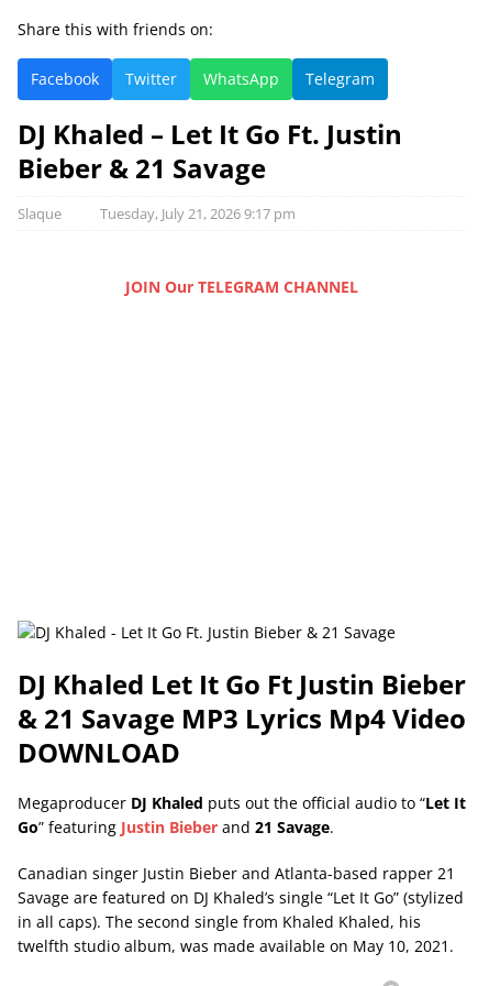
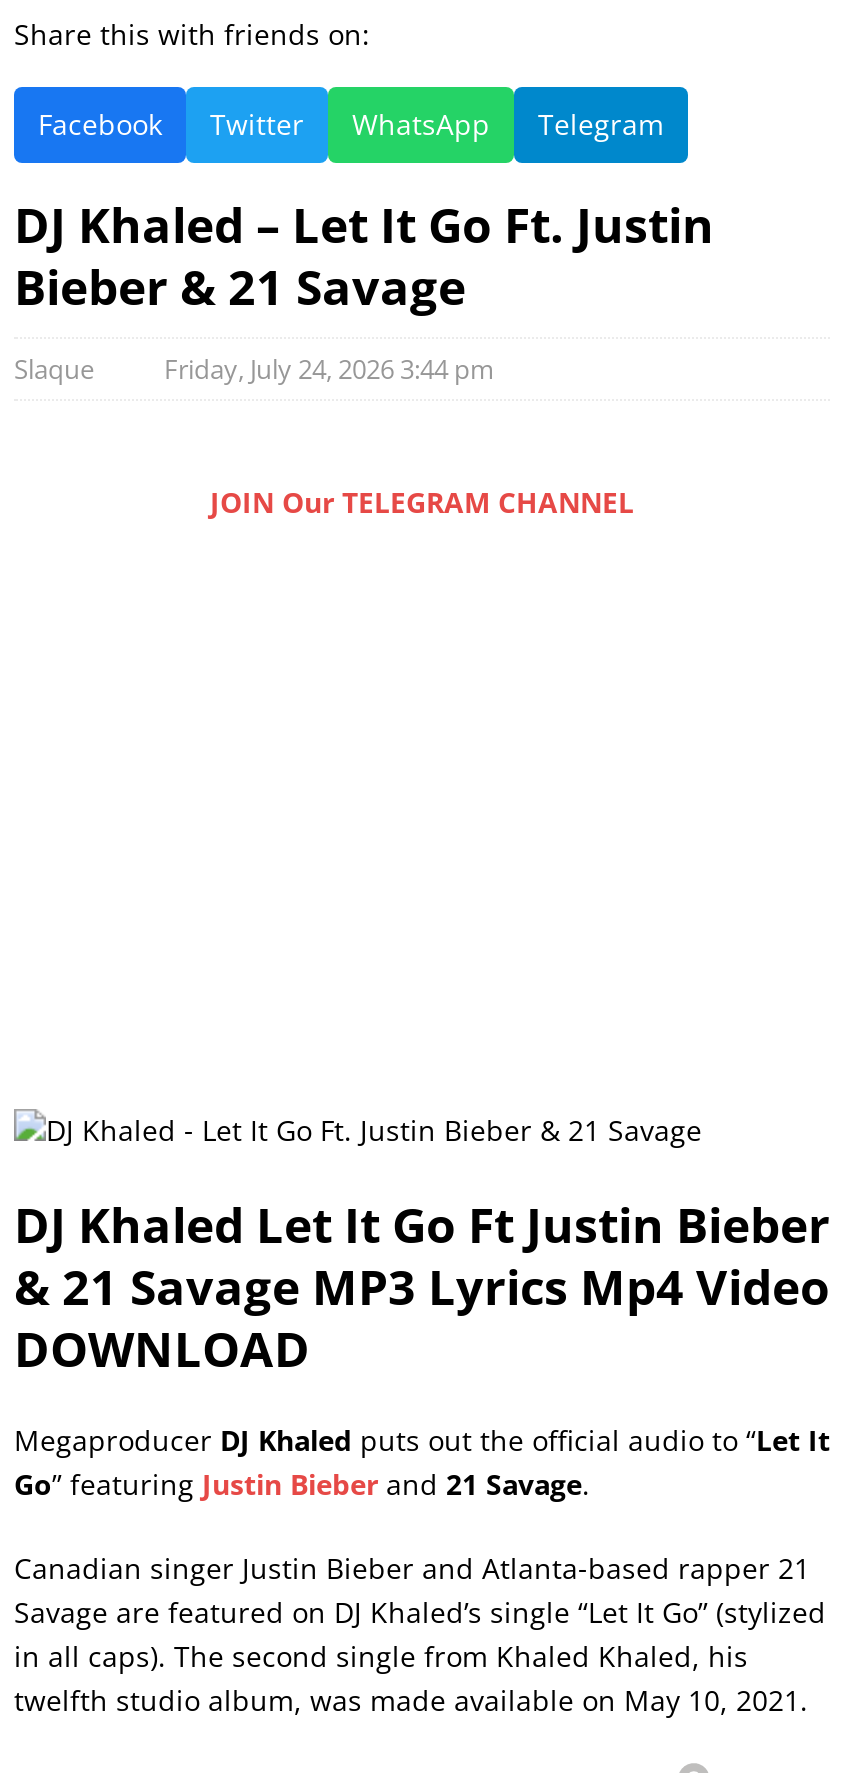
- Tuesday, July 21, 2026 9:17 pm
+ Friday, July 24, 2026 3:44 pm
